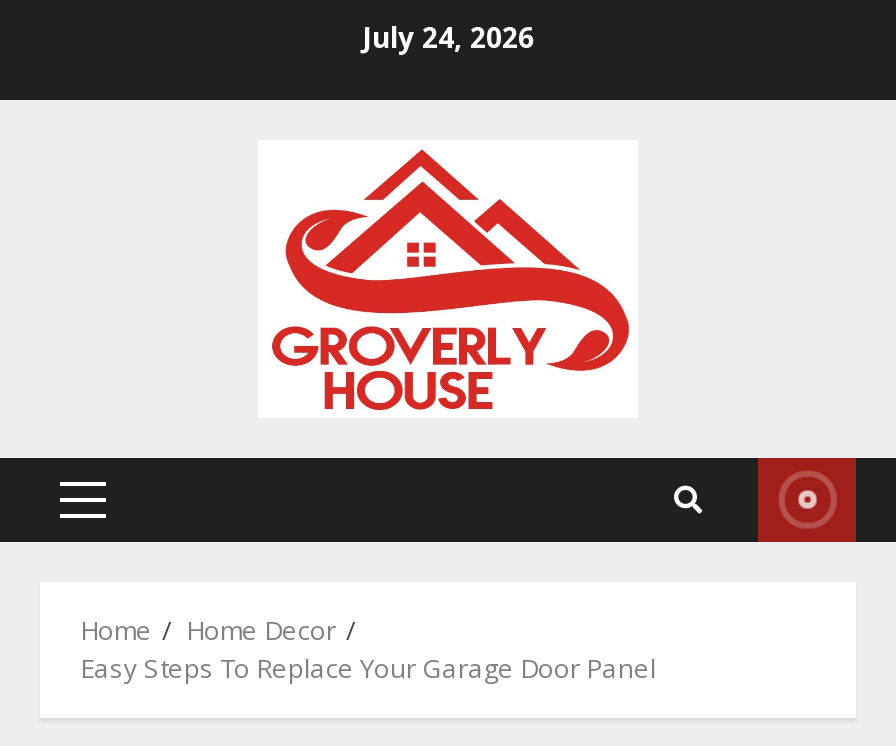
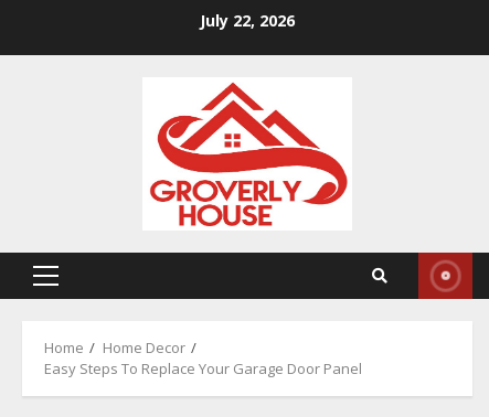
- July 24, 2026
+ July 22, 2026
